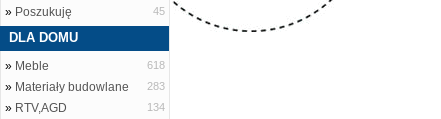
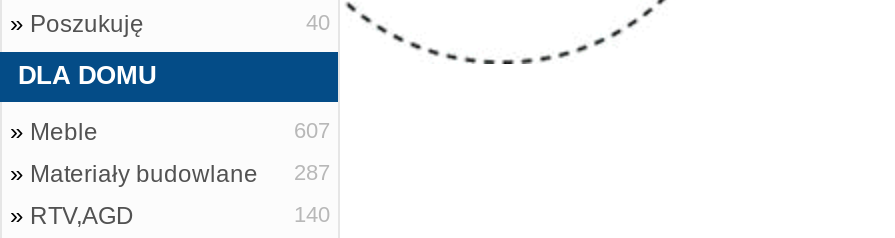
- 45
+ 40

- 618
+ 607

- » Materiały budowlane 283
+ » Materiały budowlane 287

- 134
+ 140
